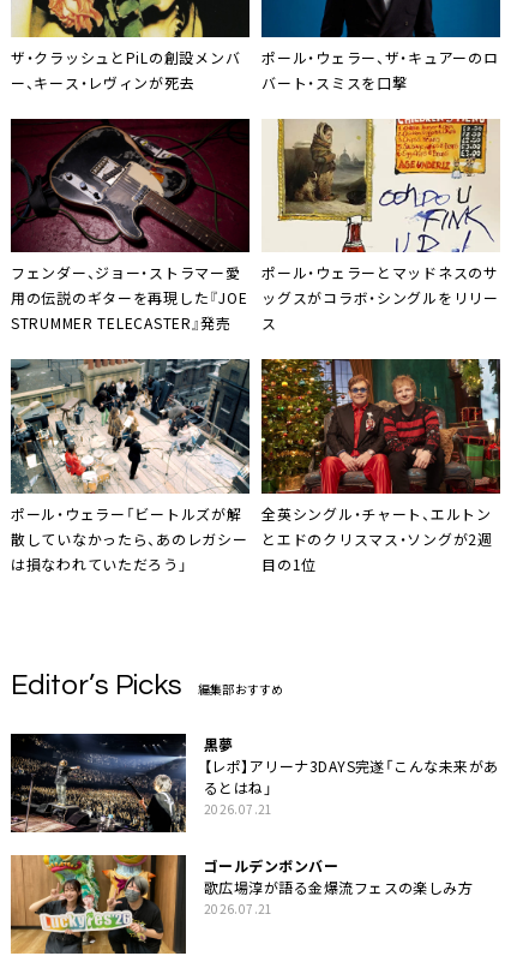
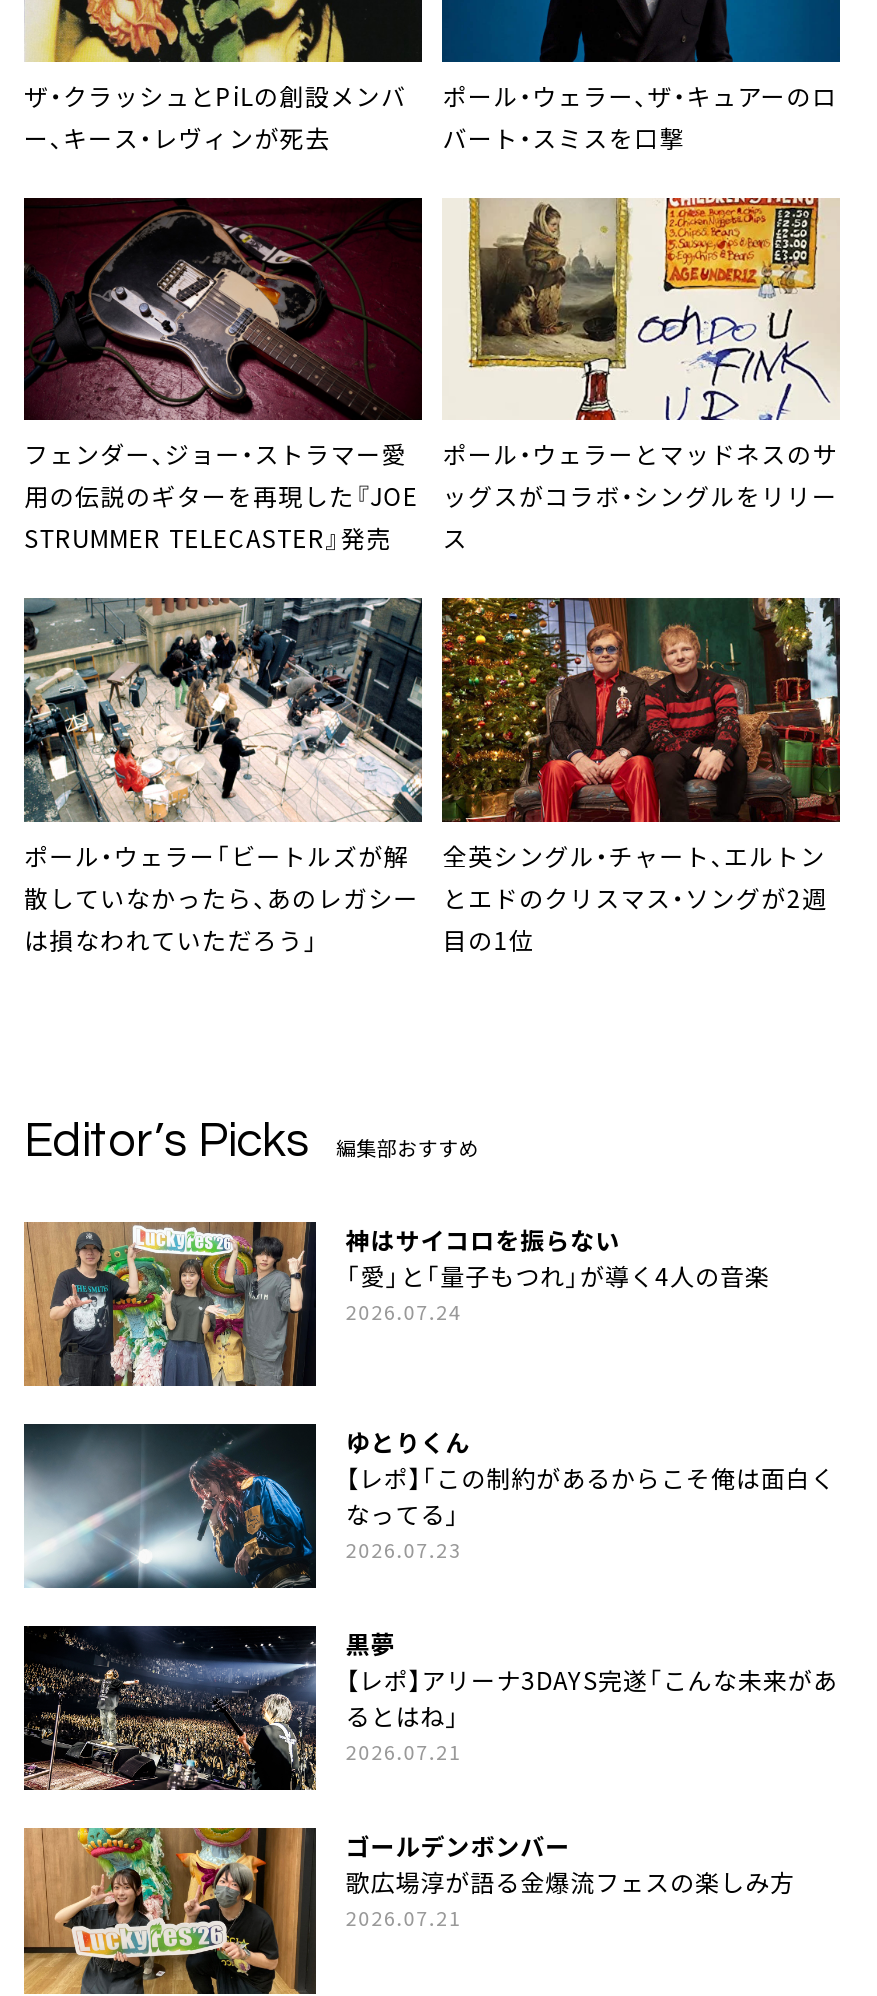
+ [image]
+ 神はサイコロを振らない
+ 「愛」と「量子もつれ」が導く4人の音楽
+ 2026.07.24

+ [image]
+ ゆとりくん
+ 【レポ】「この制約があるからこそ俺は面白く
+ なってる」
+ 2026.07.23
